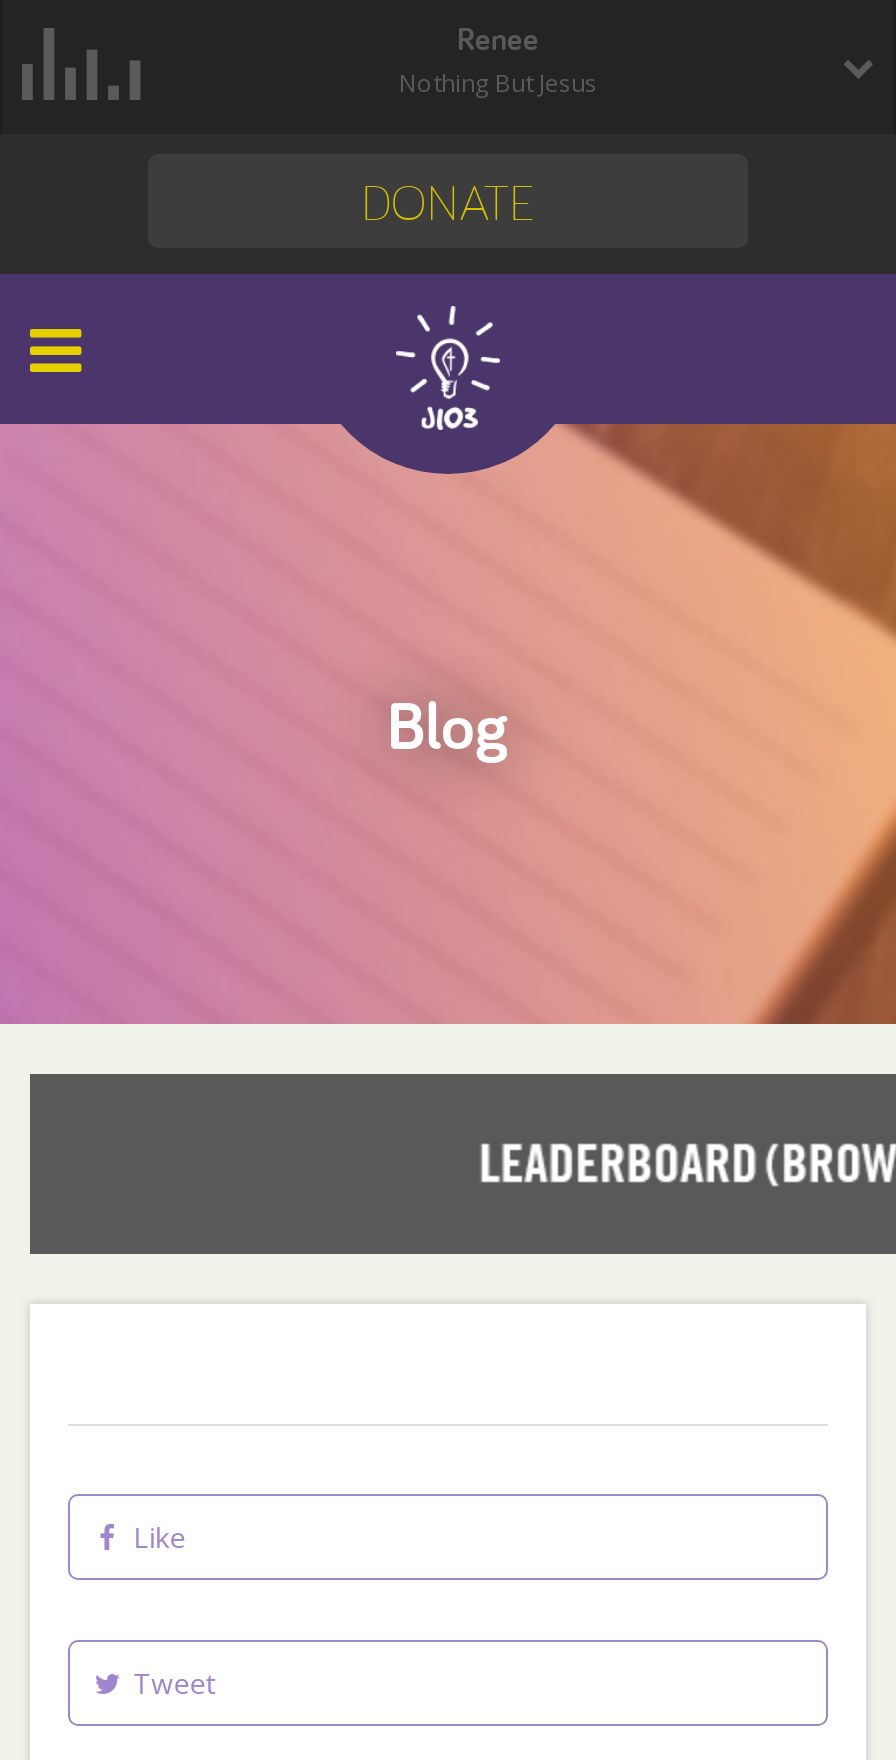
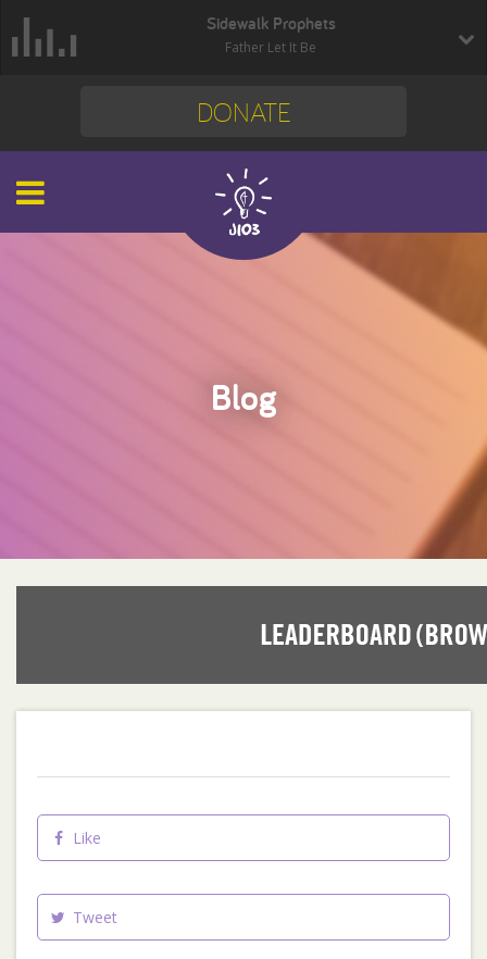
- Renee
- Nothing But Jesus
+ Sidewalk Prophets
+ Father Let It Be
